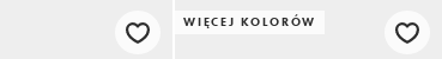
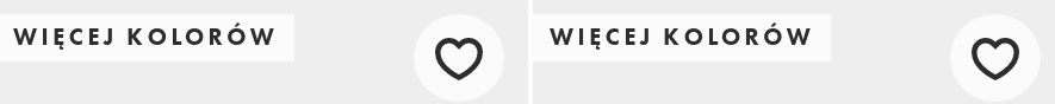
+ WIĘCEJ KOLORÓW
